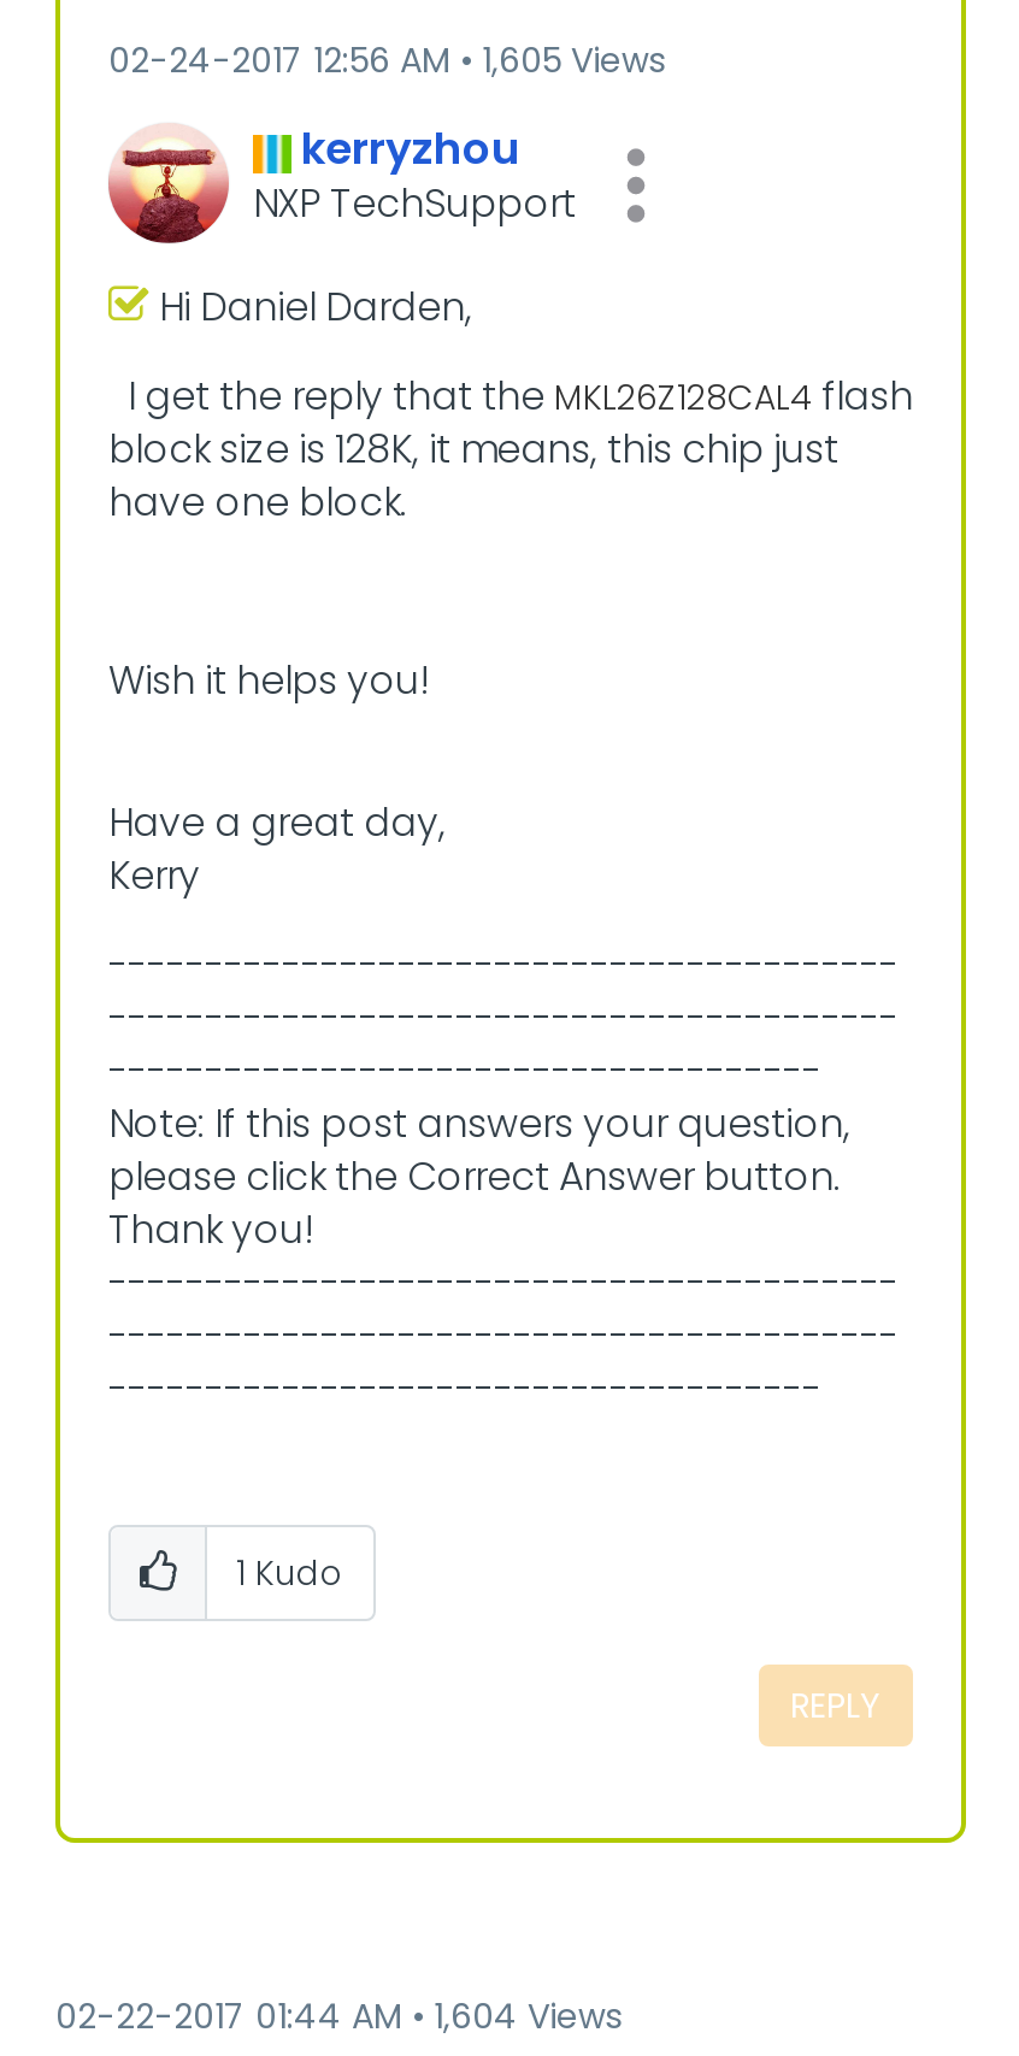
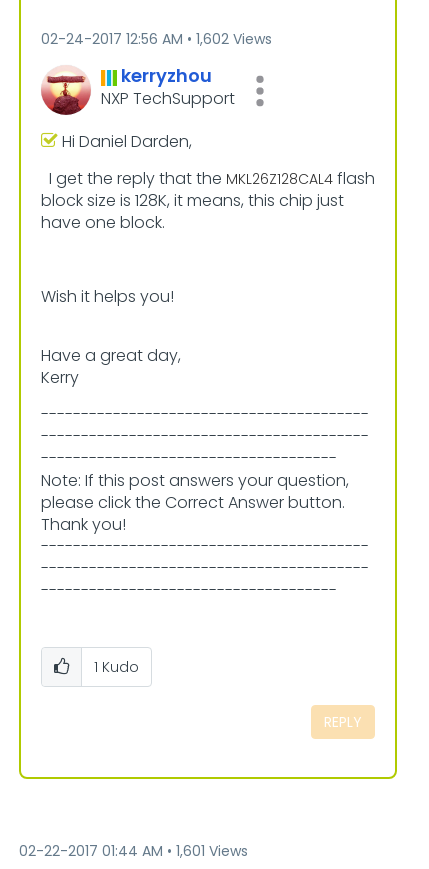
- 02-24-2017 12:56 AM 1,605 Views
+ 02-24-2017 12:56 AM 1,602 Views

- 02-22-2017 01:44 AM 1,604 Views
+ 02-22-2017 01:44 AM 1,601 Views
